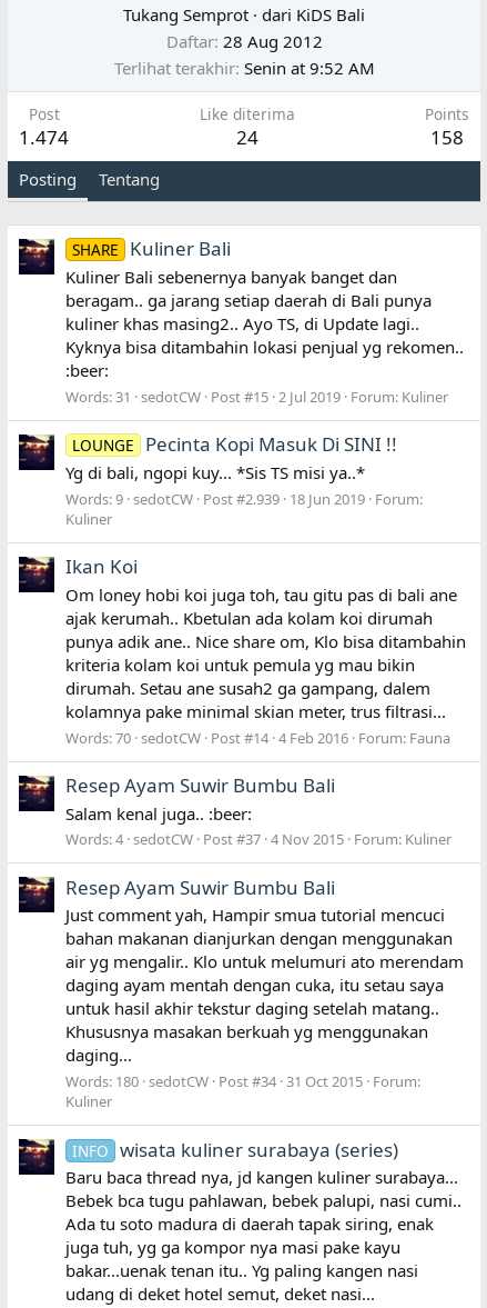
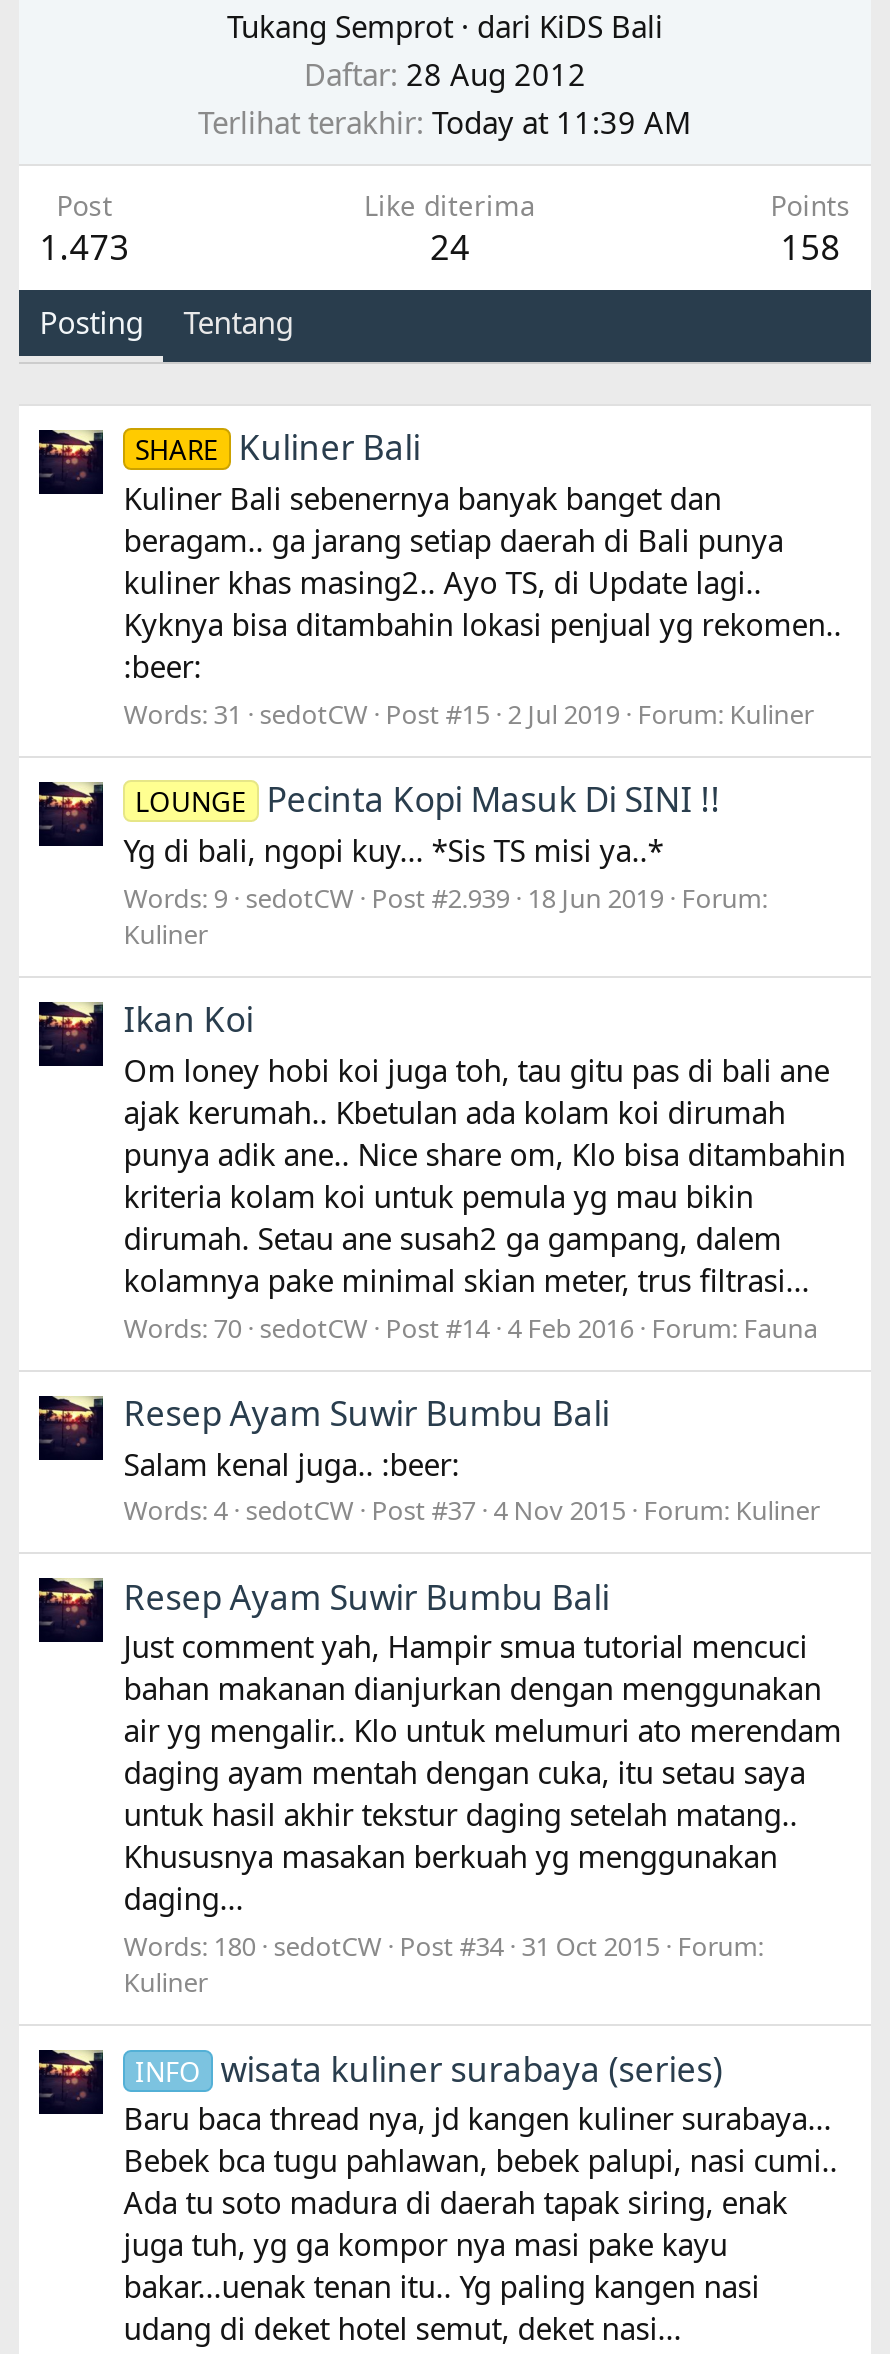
- Terlihat terakhir Senin at 9:52 AM
+ Terlihat terakhir Today at 11:39 AM

- 1.474
+ 1.473
